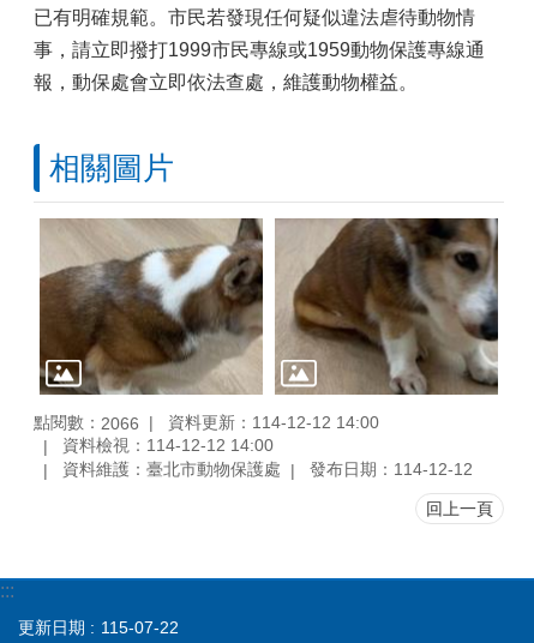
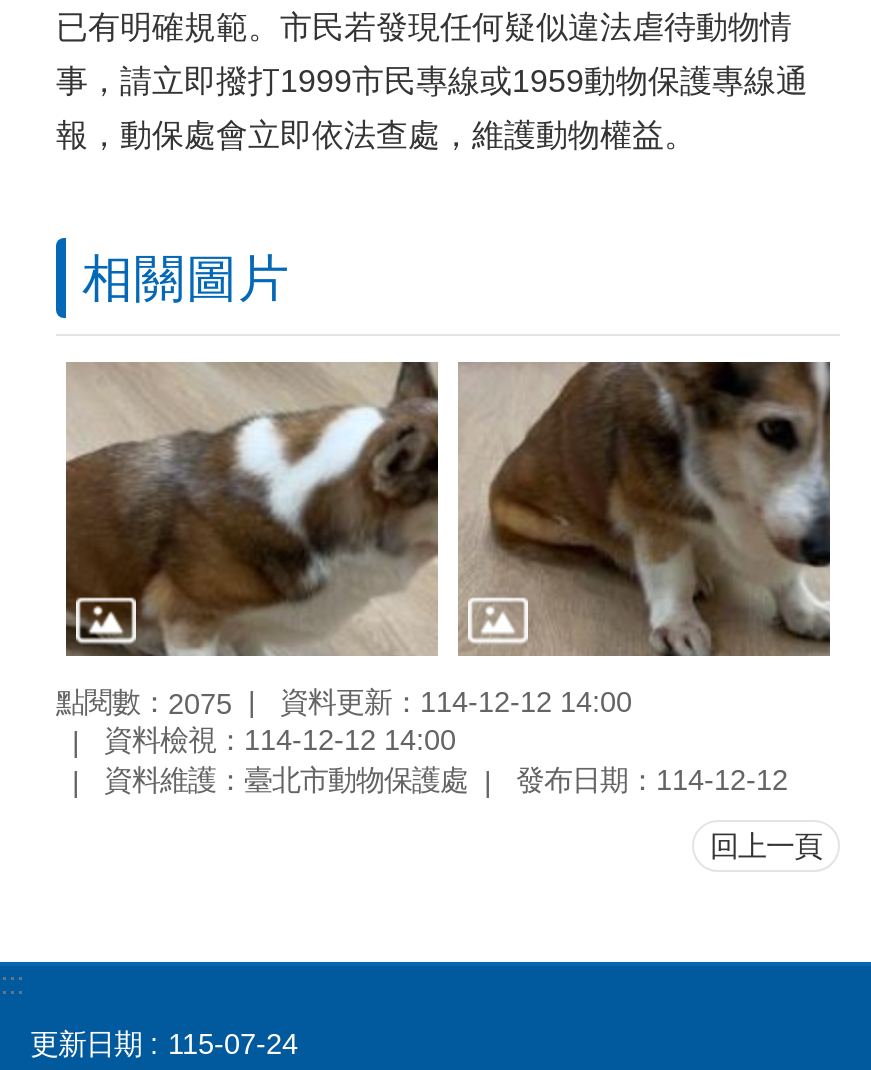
- 點閱數：2066 資料更新：114-12-12 14:00
+ 點閱數：2075 資料更新：114-12-12 14:00

- 更新日期 115-07-22
+ 更新日期 115-07-24
